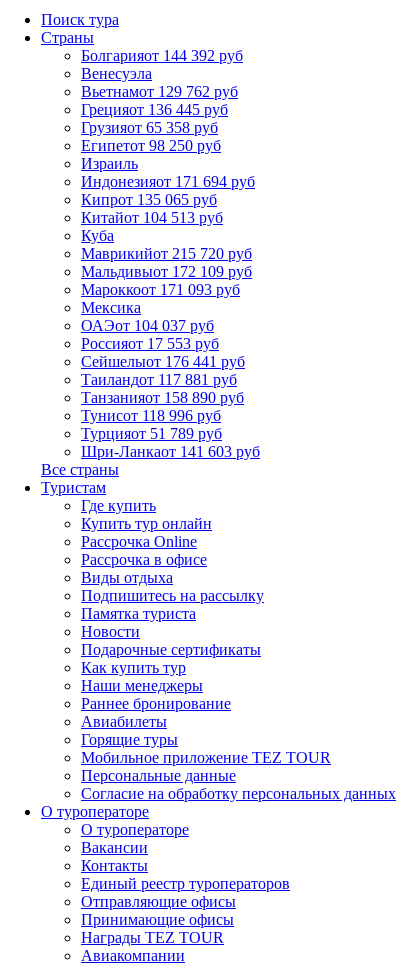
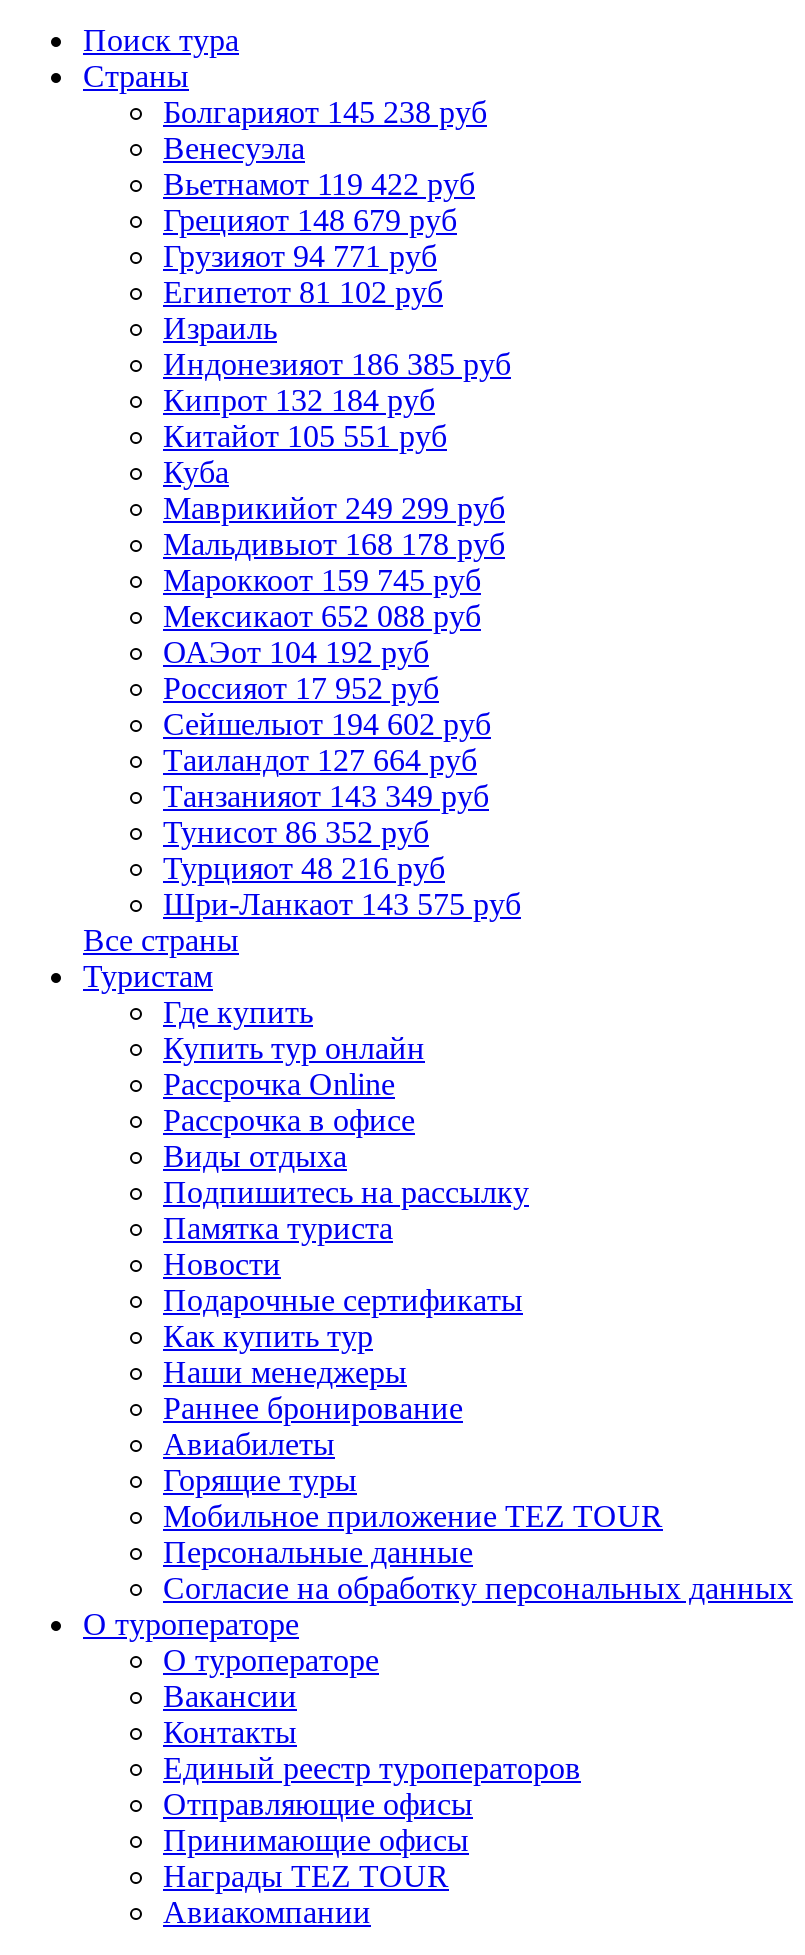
- Болгарияот 144 392 руб
+ Болгарияот 145 238 руб

- Вьетнамот 129 762 руб
+ Вьетнамот 119 422 руб

- Грецияот 136 445 руб
+ Грецияот 148 679 руб

- Грузияот 65 358 руб
+ Грузияот 94 771 руб

- Египетот 98 250 руб
+ Египетот 81 102 руб

- Индонезияот 171 694 руб
+ Индонезияот 186 385 руб

- Кипрот 135 065 руб
+ Кипрот 132 184 руб

- Китайот 104 513 руб
+ Китайот 105 551 руб

- Маврикийот 215 720 руб
- Мальдивыот 172 109 руб
- Мароккоот 171 093 руб
- Мексика
- ОАЭот 104 037 руб
- Россияот 17 553 руб
- Сейшелыот 176 441 руб
- Таиландот 117 881 руб
- Танзанияот 158 890 руб
- Тунисот 118 996 руб
- Турцияот 51 789 руб
- Шри-Ланкаот 141 603 руб
+ Маврикийот 249 299 руб
+ Мальдивыот 168 178 руб
+ Мароккоот 159 745 руб
+ Мексикаот 652 088 руб
+ ОАЭот 104 192 руб
+ Россияот 17 952 руб
+ Сейшелыот 194 602 руб
+ Таиландот 127 664 руб
+ Танзанияот 143 349 руб
+ Тунисот 86 352 руб
+ Турцияот 48 216 руб
+ Шри-Ланкаот 143 575 руб
